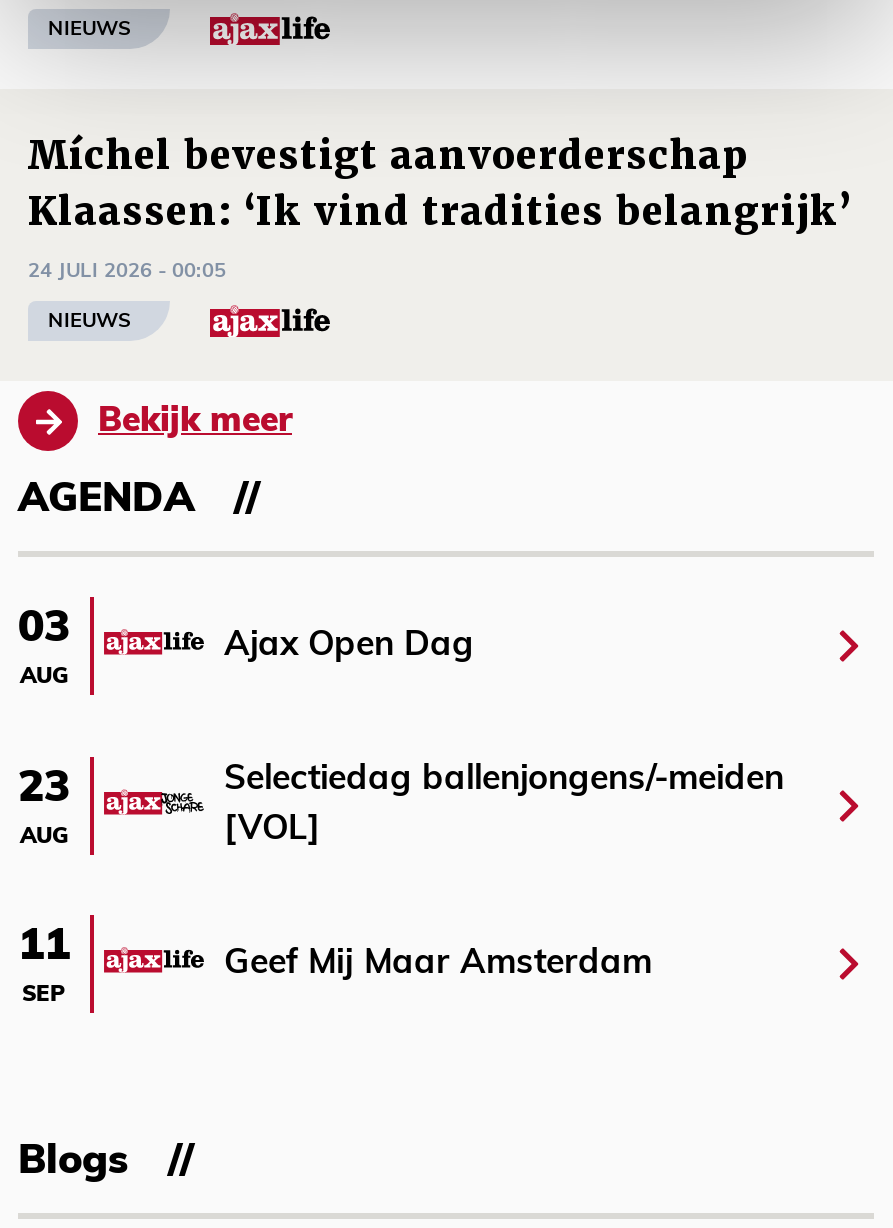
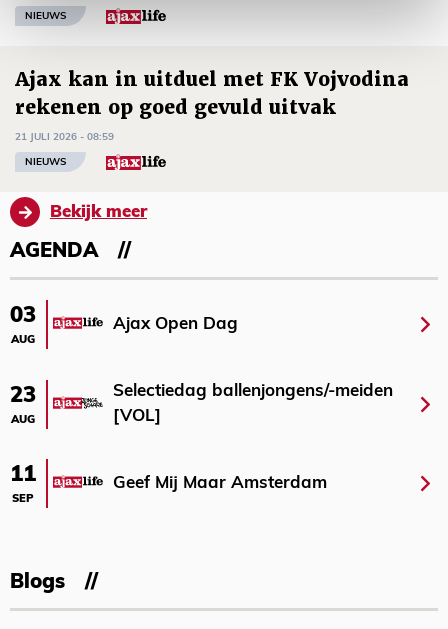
- Míchel bevestigt aanvoerderschap
- Klaassen: ‘Ik vind tradities belangrijk’
+ Ajax kan in uitduel met FK Vojvodina
+ rekenen op goed gevuld uitvak

- 24 JULI 2026 - 00:05
+ 21 JULI 2026 - 08:59
